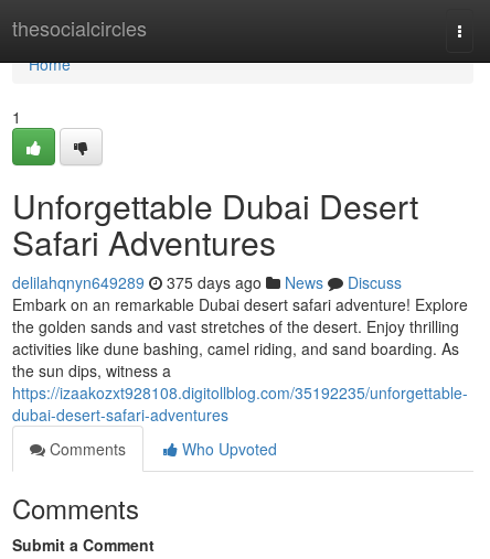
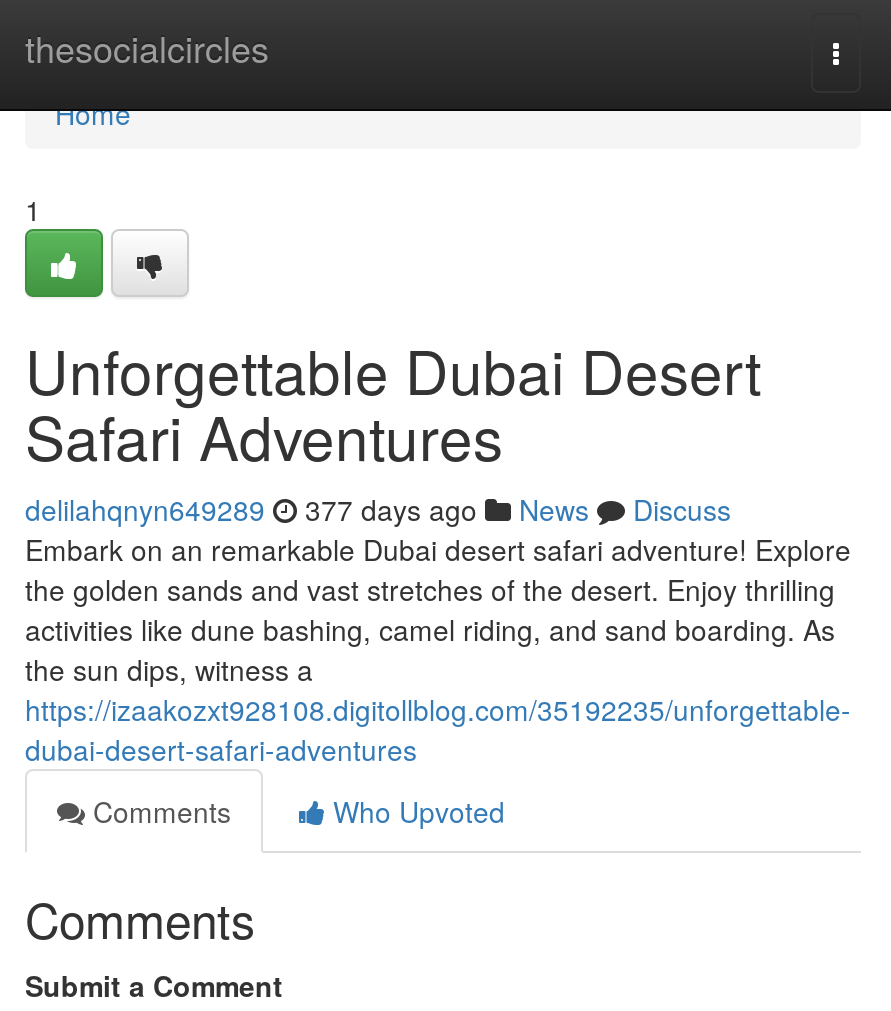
- delilahqnyn649289 375 days ago News Discuss
+ delilahqnyn649289 377 days ago News Discuss
